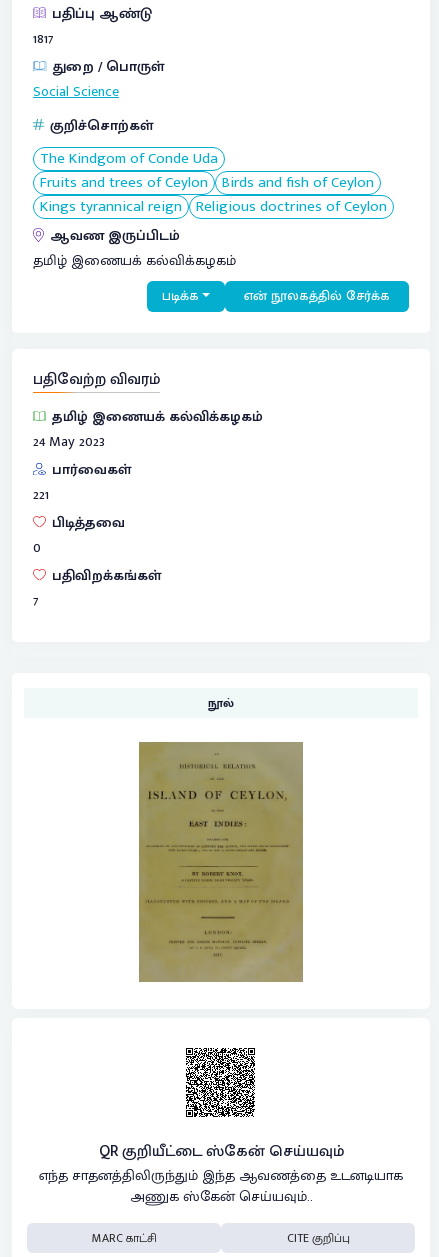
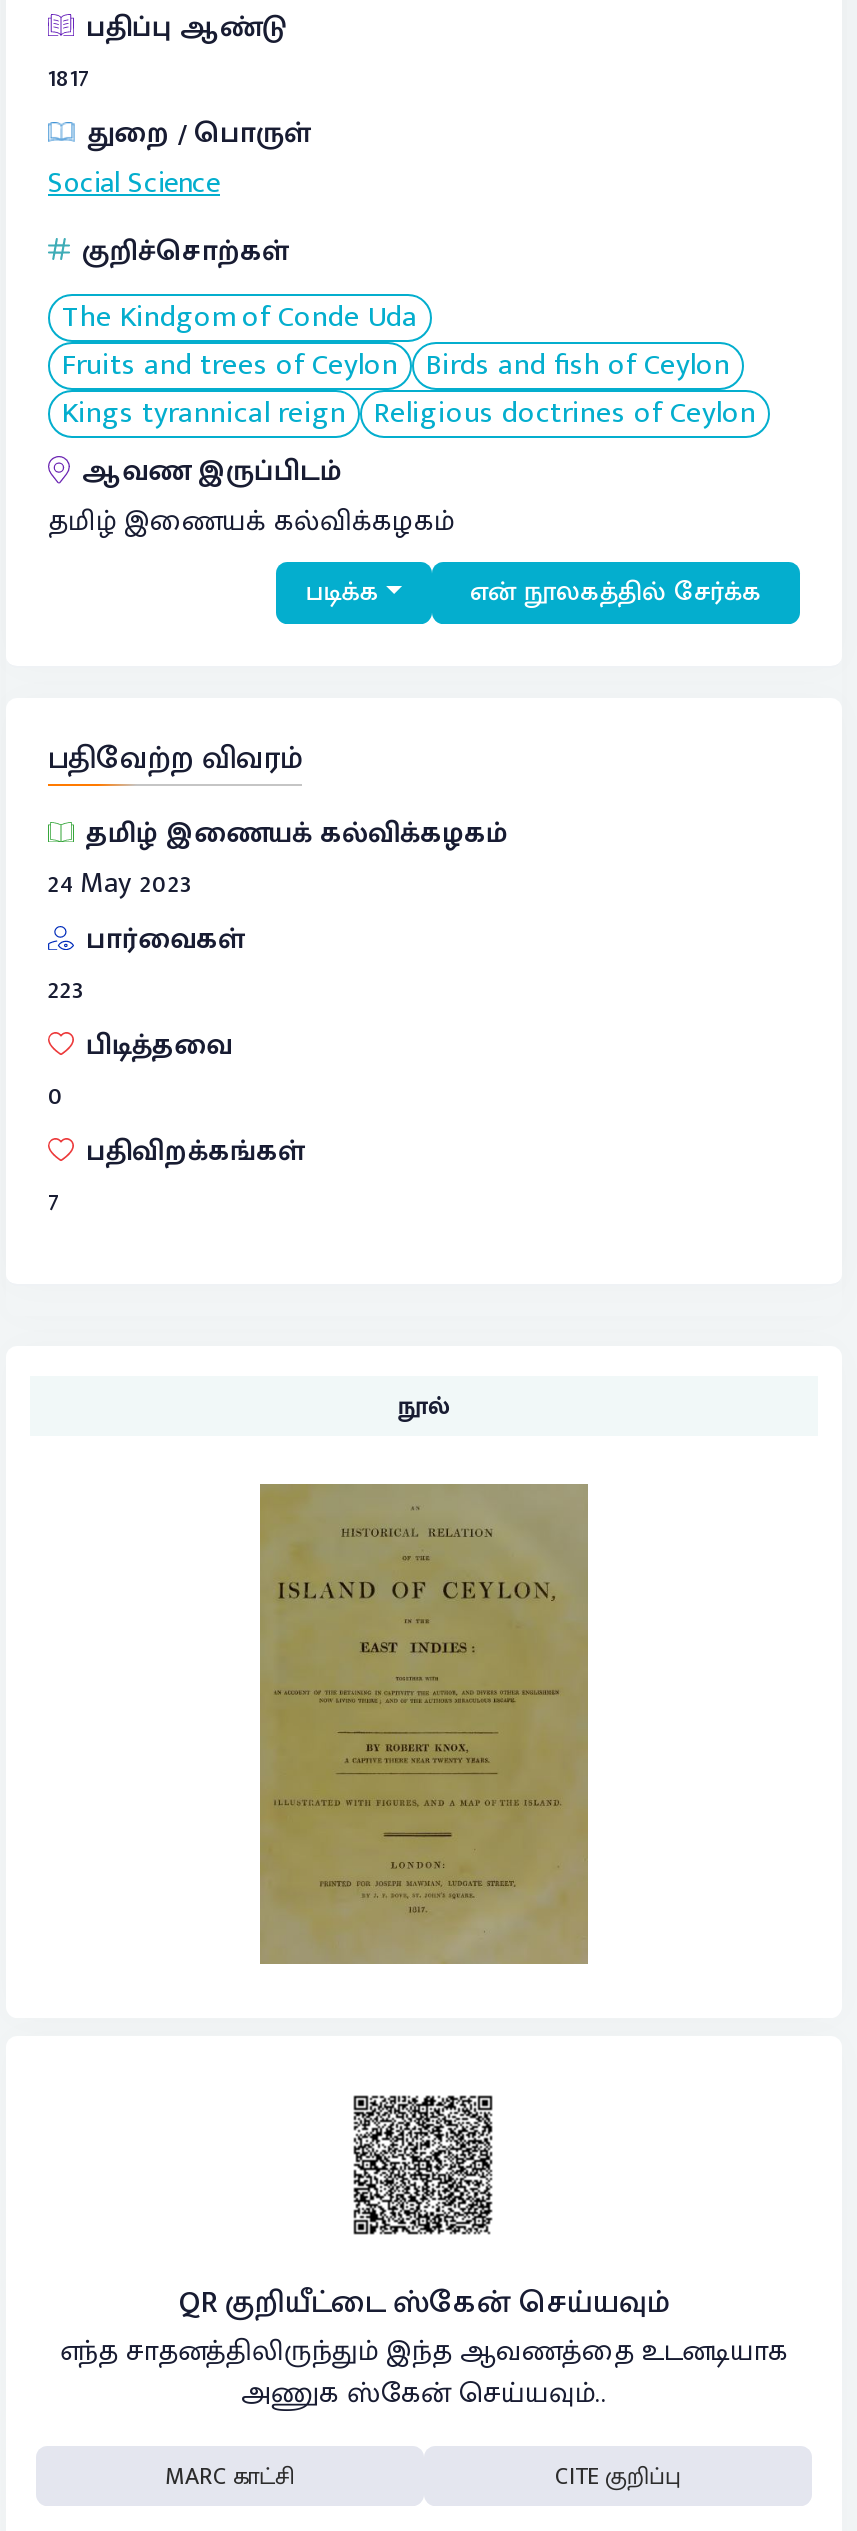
- 221
+ 223
